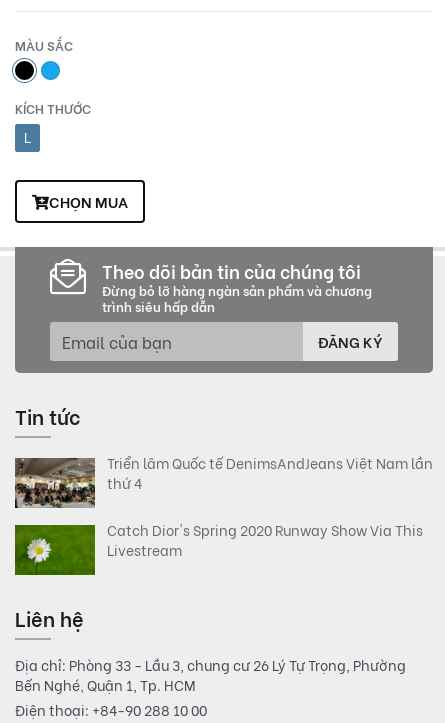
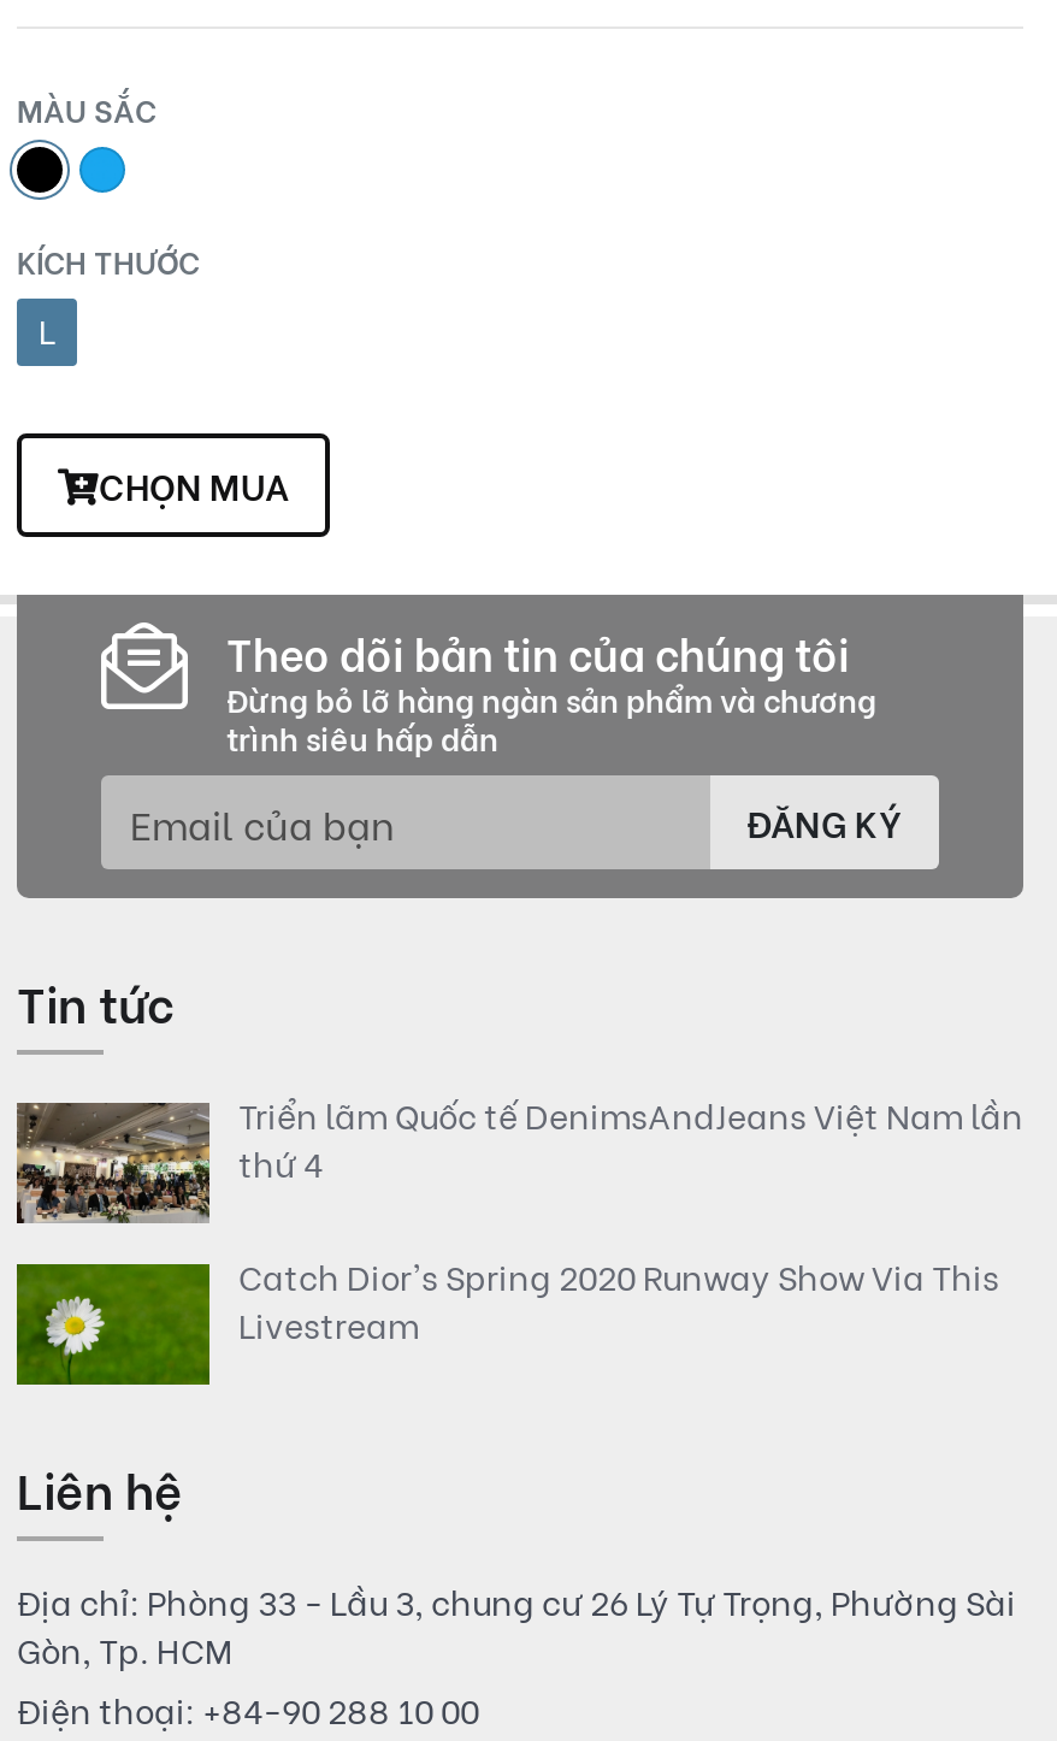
- Địa chỉ: Phòng 33 - Lầu 3, chung cư 26 Lý Tự Trọng, Phường
- Bến Nghé, Quận 1, Tp. HCM
+ Địa chỉ: Phòng 33 - Lầu 3, chung cư 26 Lý Tự Trọng, Phường Sài
+ Gòn, Tp. HCM
